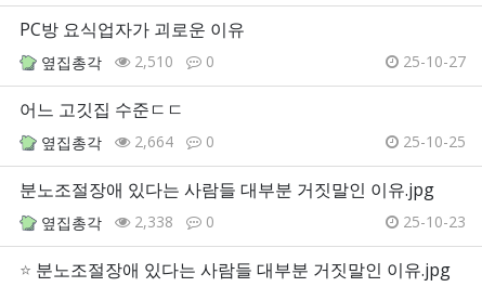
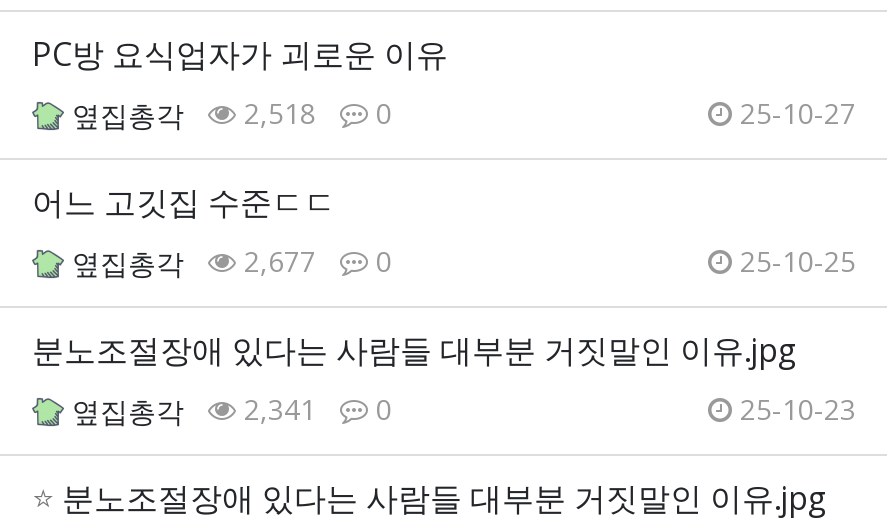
- 옆집총각 2,510 0
+ 옆집총각 2,518 0

- 옆집총각 2,664 0
+ 옆집총각 2,677 0

- 옆집총각 2,338 0
+ 옆집총각 2,341 0
